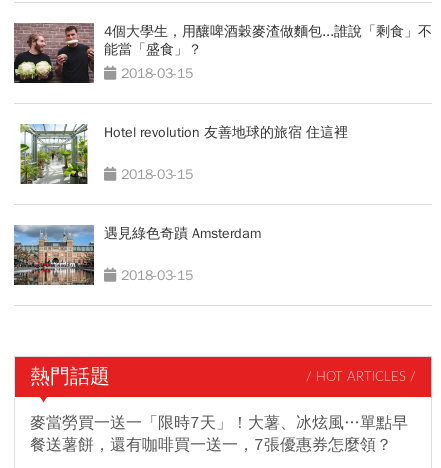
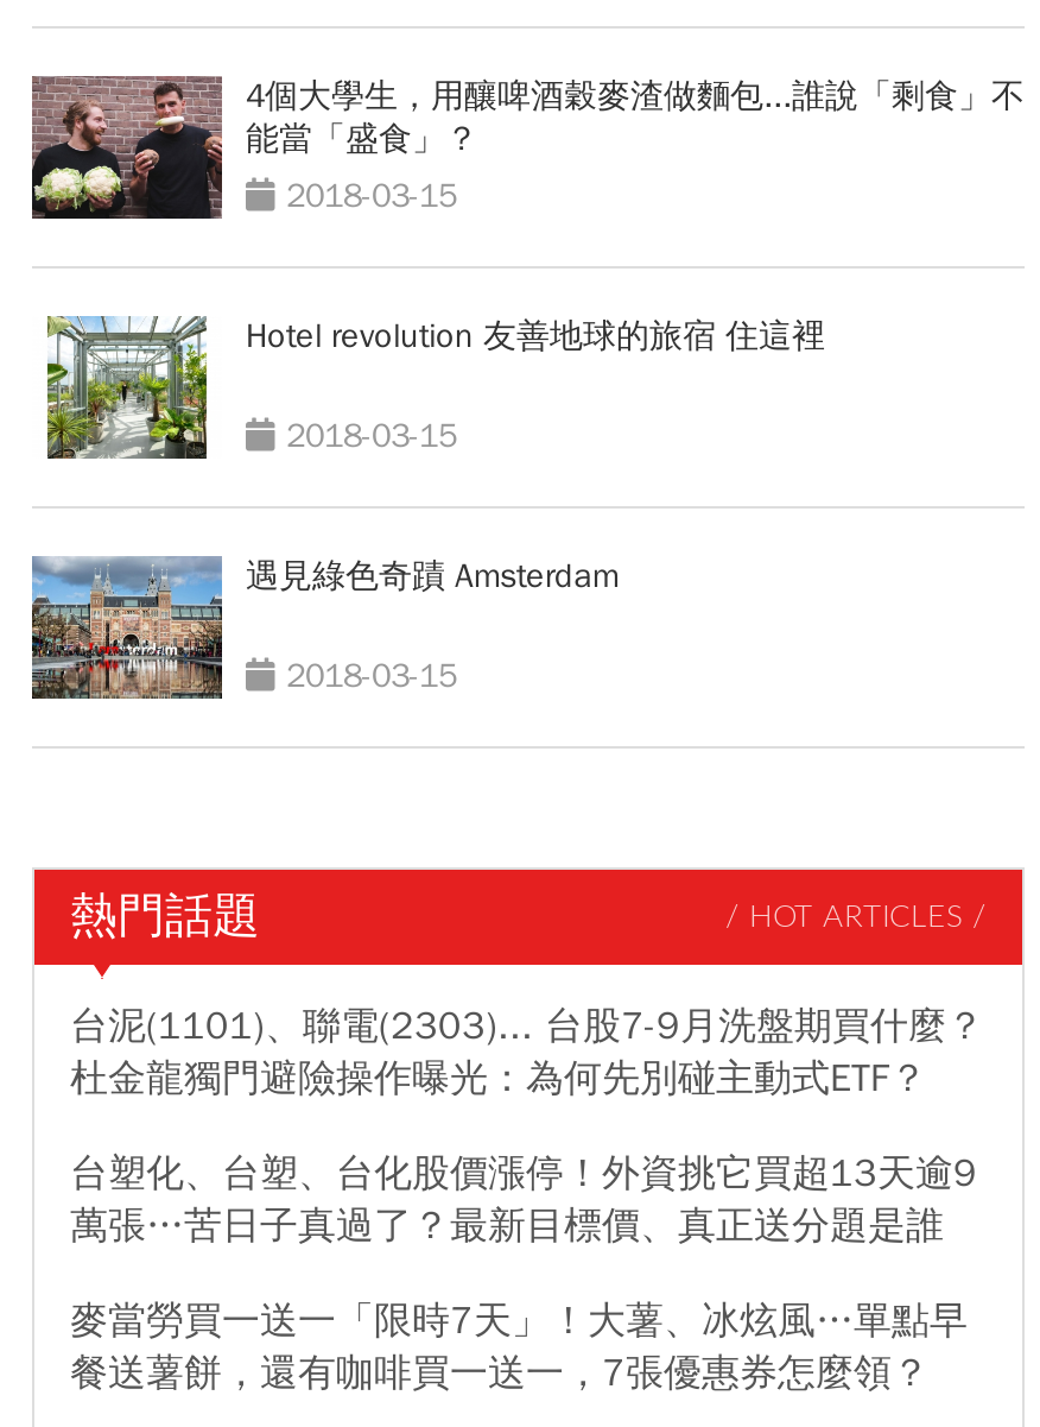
+ 台泥(1101)、聯電(2303)... 台股7-9月洗盤期買什麼？
+ 杜金龍獨門避險操作曝光：為何先別碰主動式ETF？
+ 台塑化、台塑、台化股價漲停！外資挑它買超13天逾9
+ 萬張…苦日子真過了？最新目標價、真正送分題是誰
